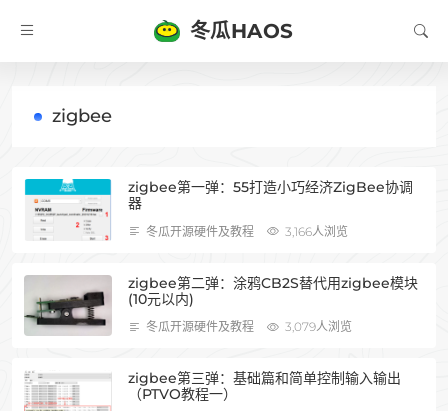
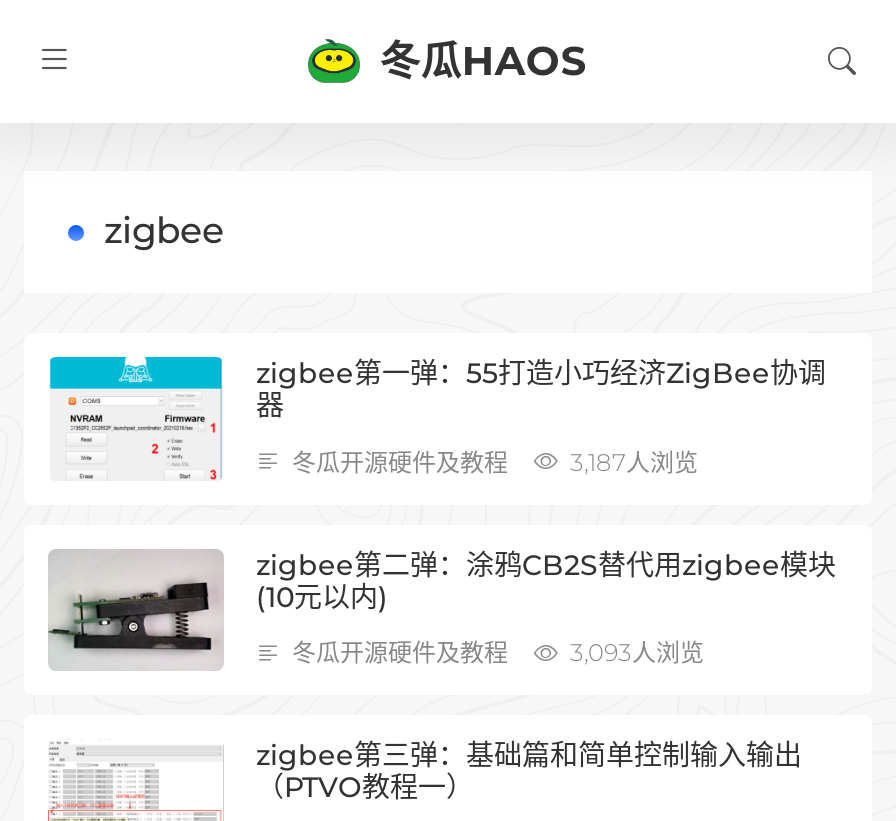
- 3,166人浏览
+ 3,187人浏览

- 3,079人浏览
+ 3,093人浏览
